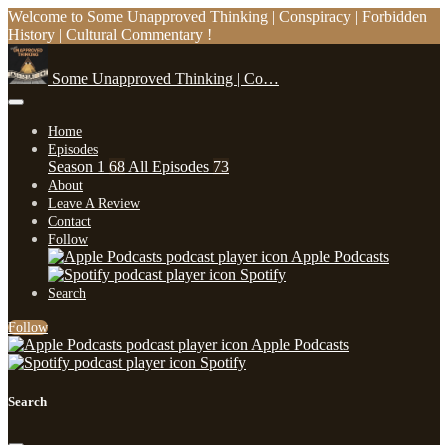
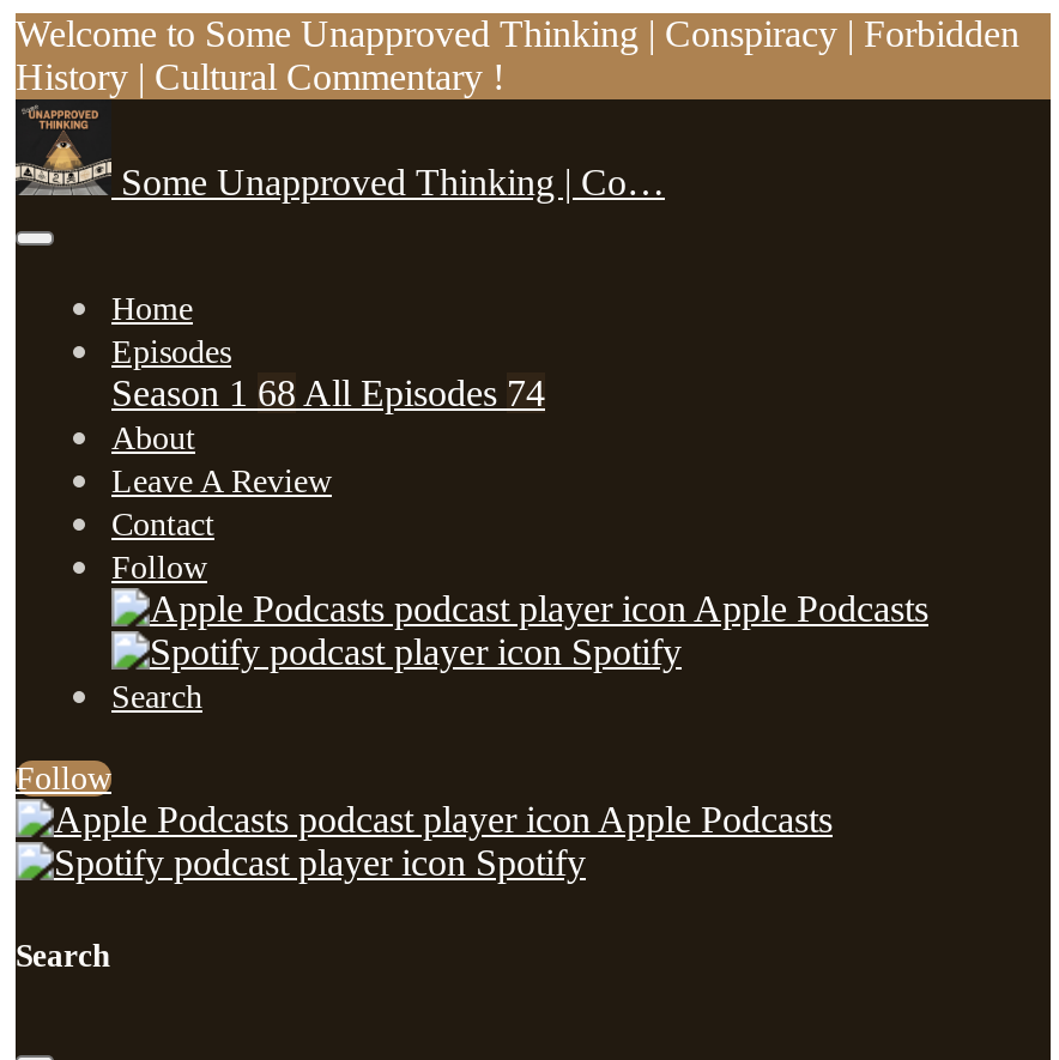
- Season 1 68 All Episodes 73
+ Season 1 68 All Episodes 74
